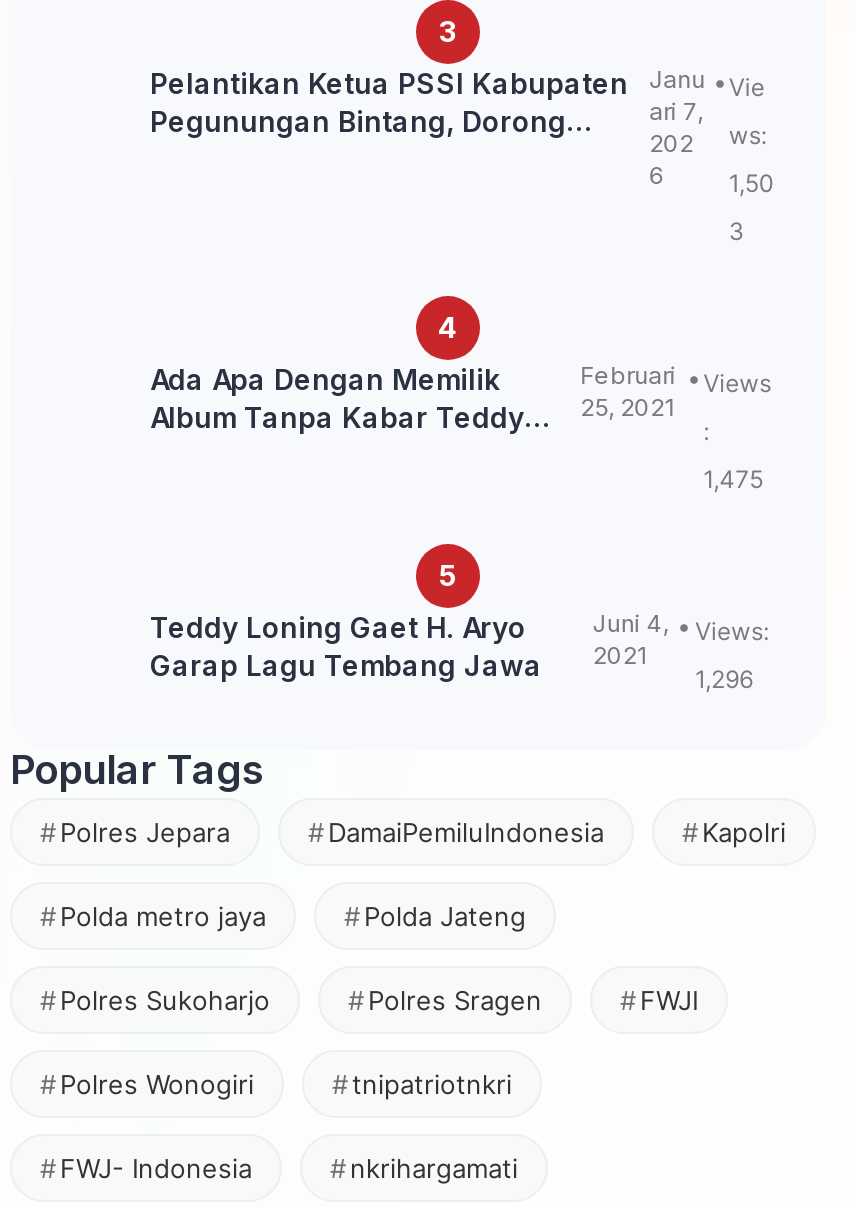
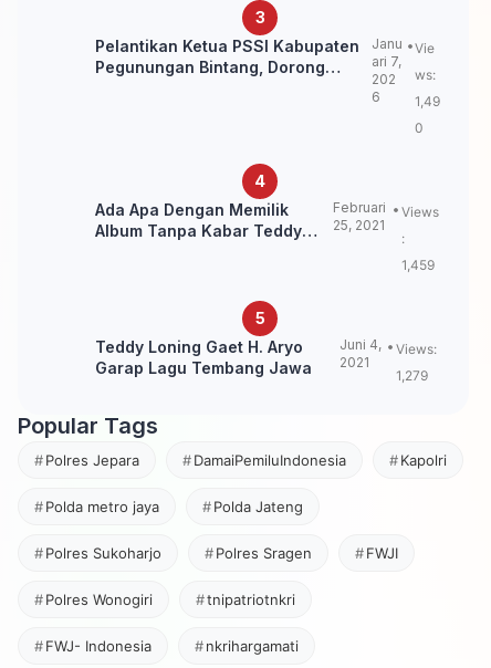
- 1,50
+ 1,49

- 3
+ 0

- 1,475
+ 1,459

- 1,296
+ 1,279
